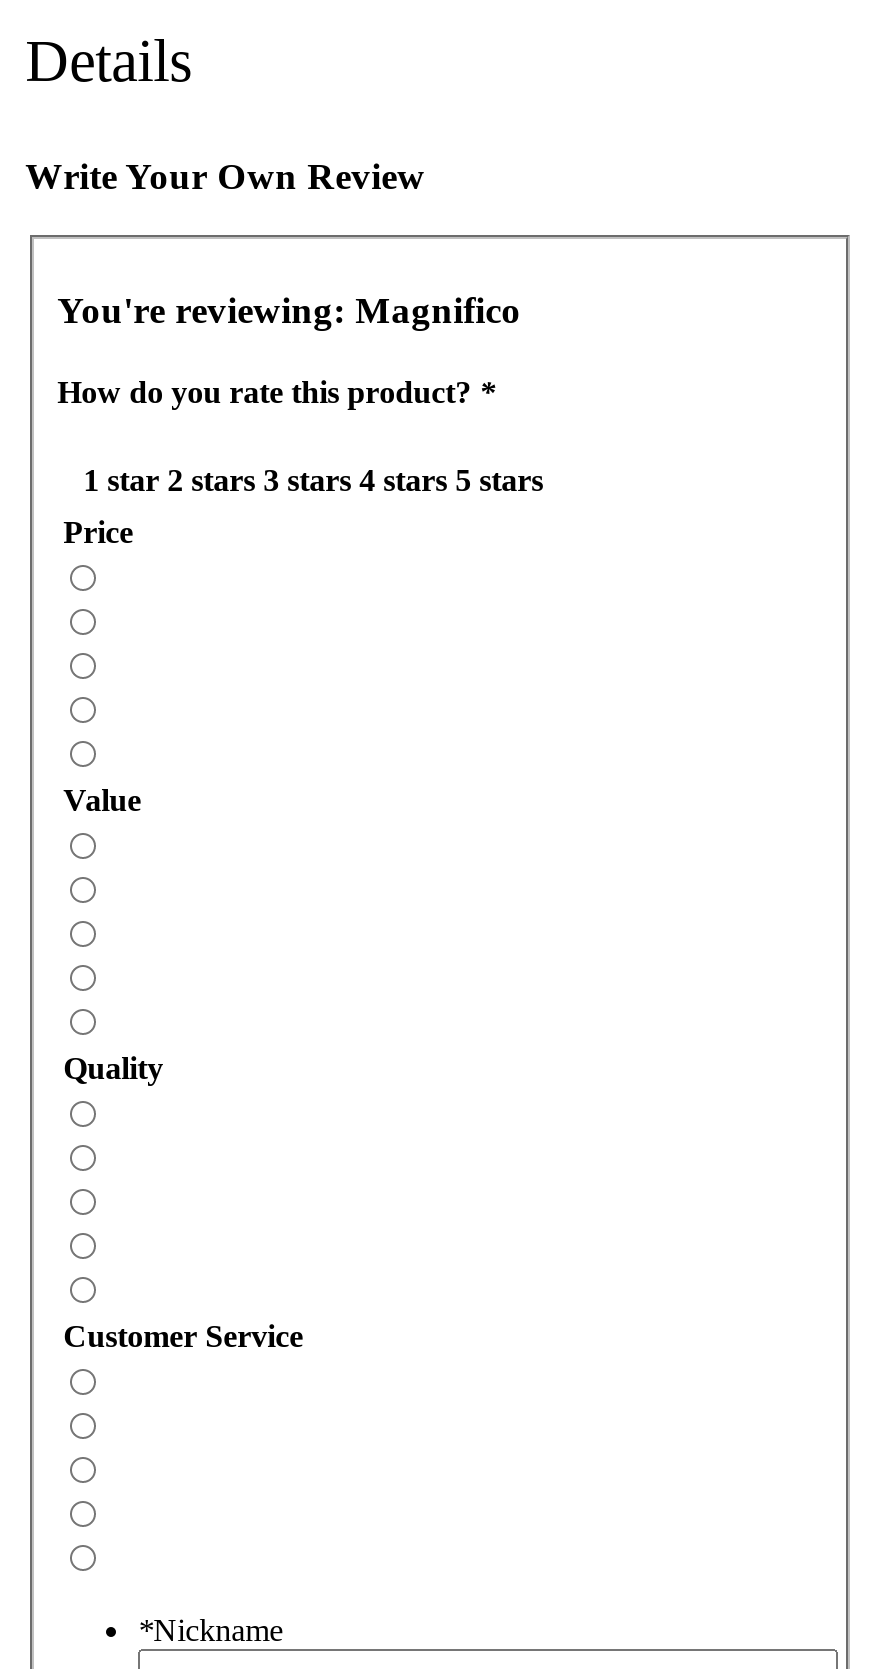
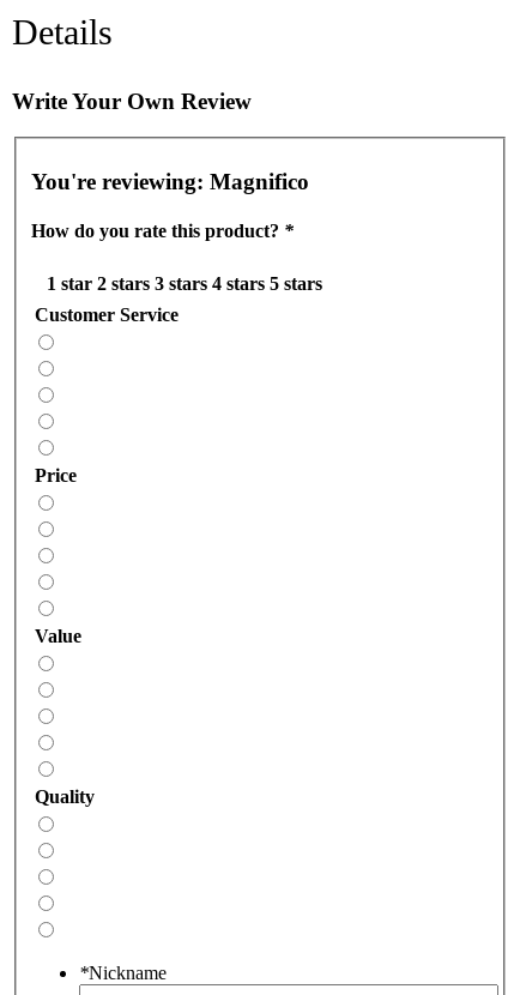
moved down: Price | Value | Quality

moved up: Customer Service
